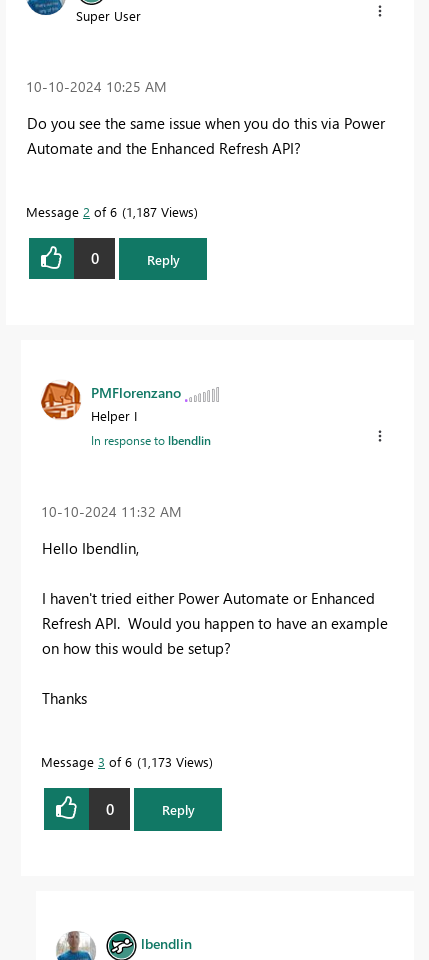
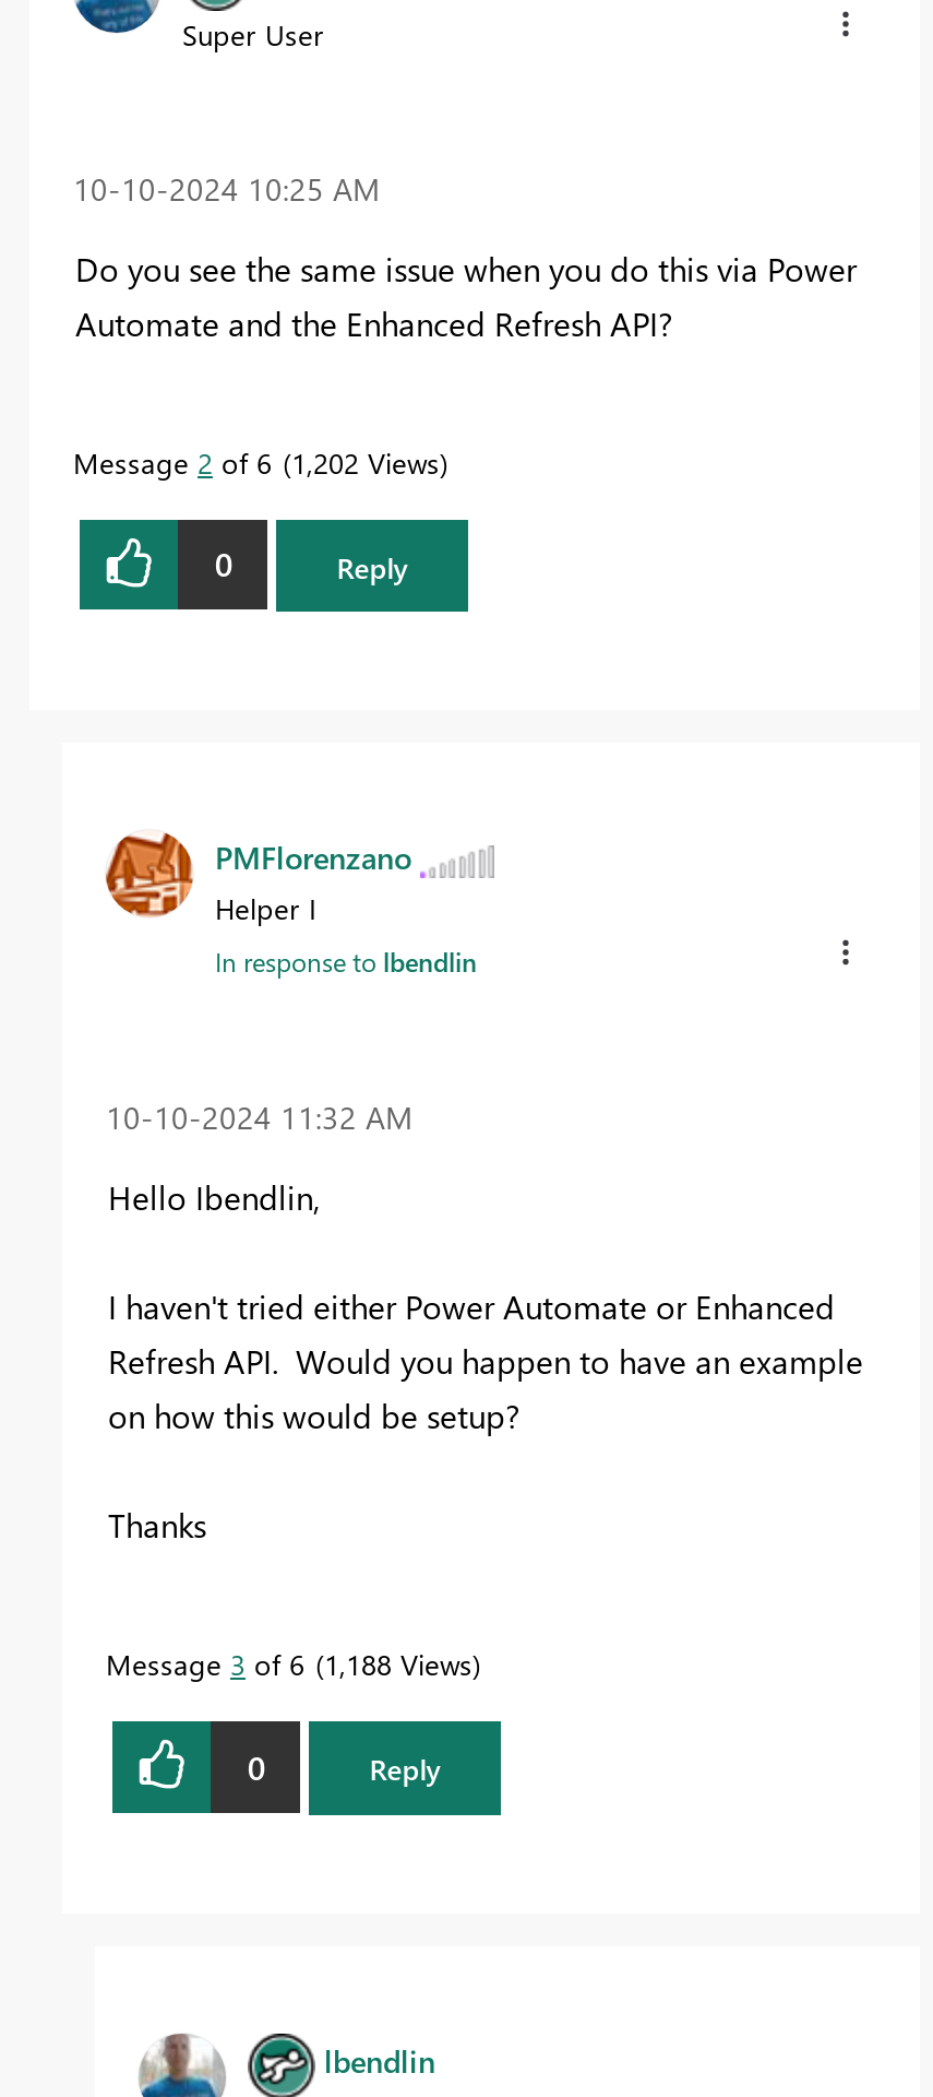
- Message 2 of 6 1,187 Views
+ Message 2 of 6 1,202 Views

- Message 3 of 6 1,173 Views
+ Message 3 of 6 1,188 Views
